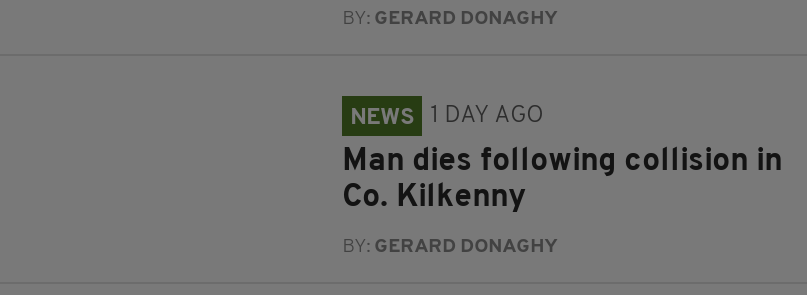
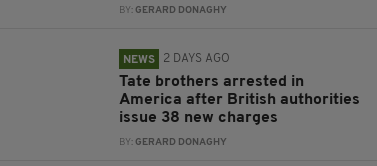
- NEWS 1 DAY AGO
+ NEWS 2 DAYS AGO

- Man dies following collision in
- Co. Kilkenny
+ Tate brothers arrested in
+ America after British authorities
+ issue 38 new charges
